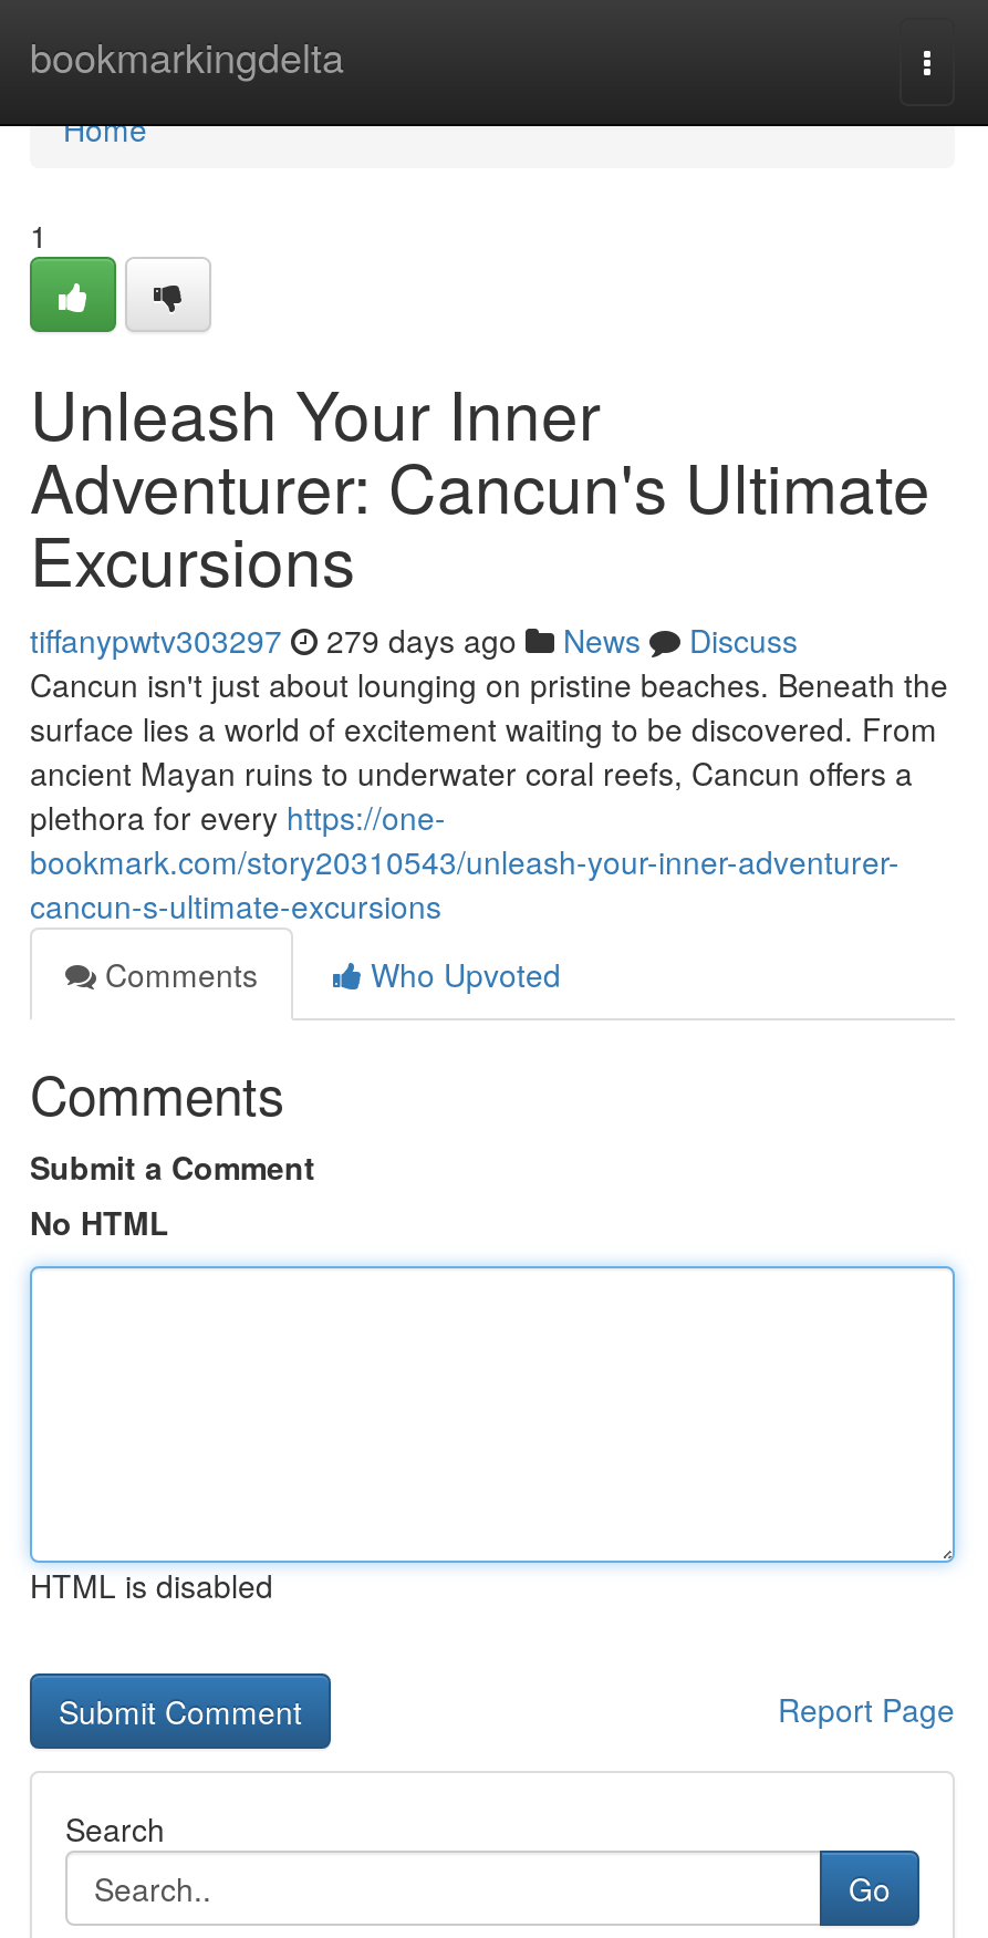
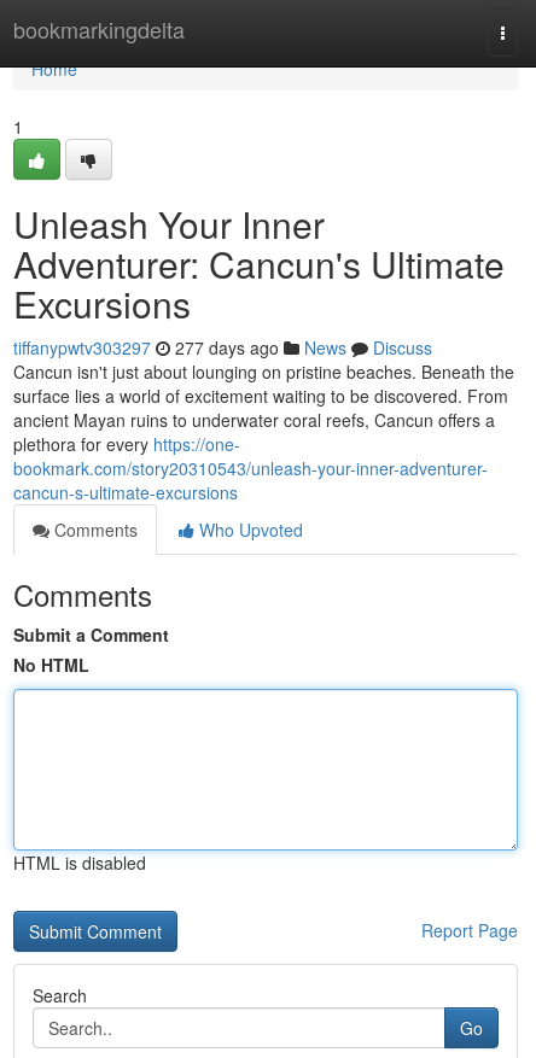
- tiffanypwtv303297 279 days ago News Discuss
+ tiffanypwtv303297 277 days ago News Discuss
